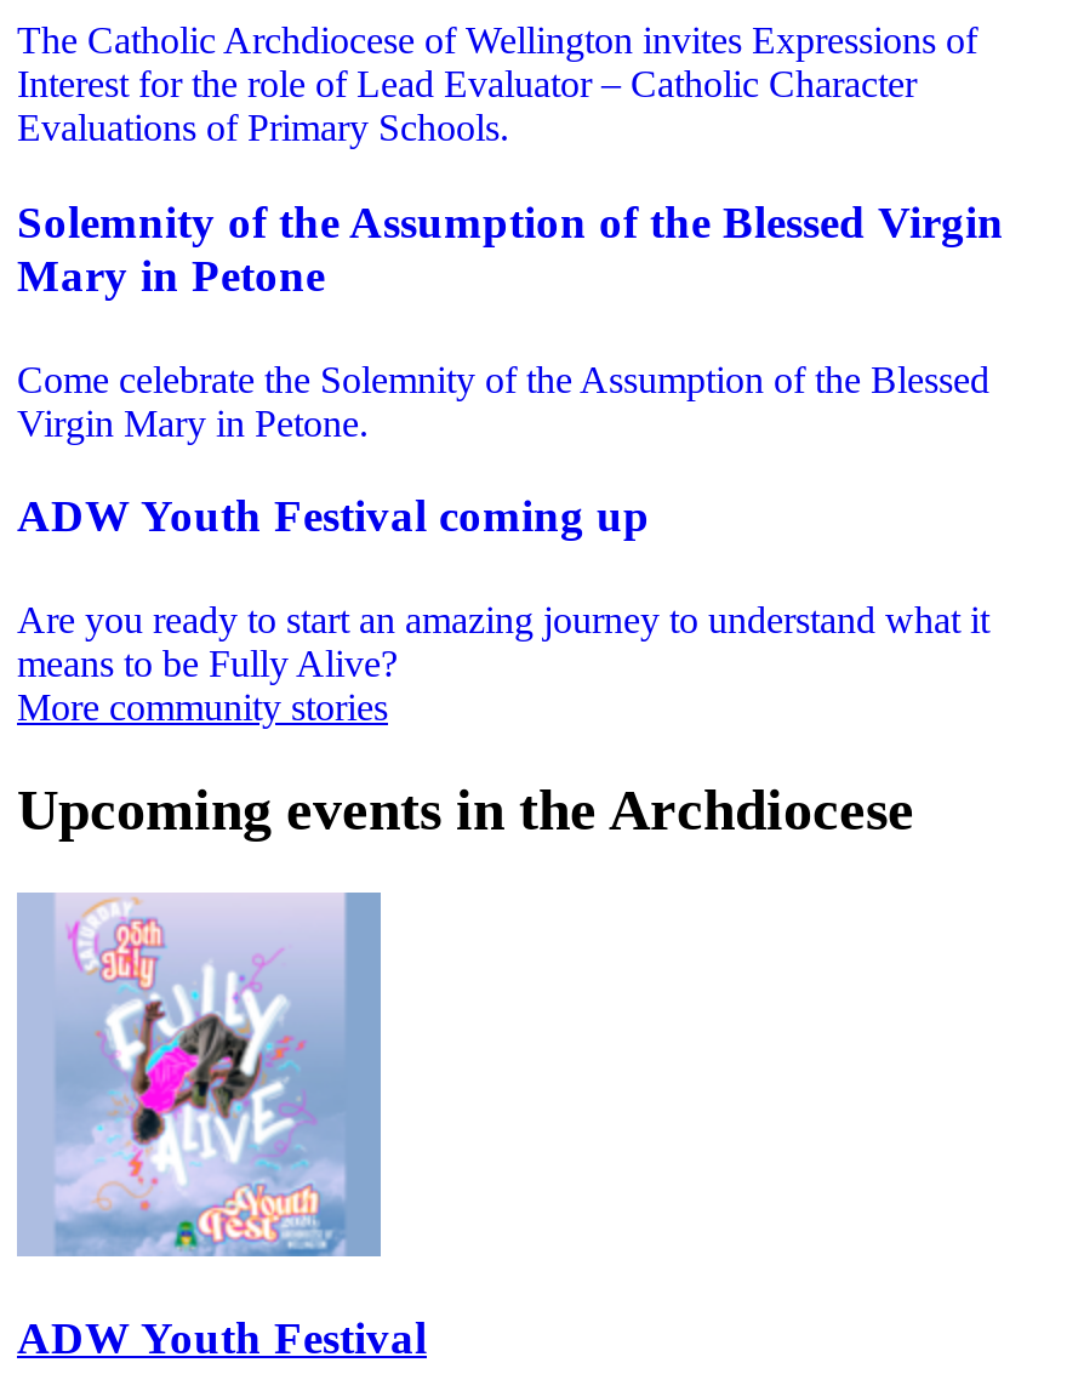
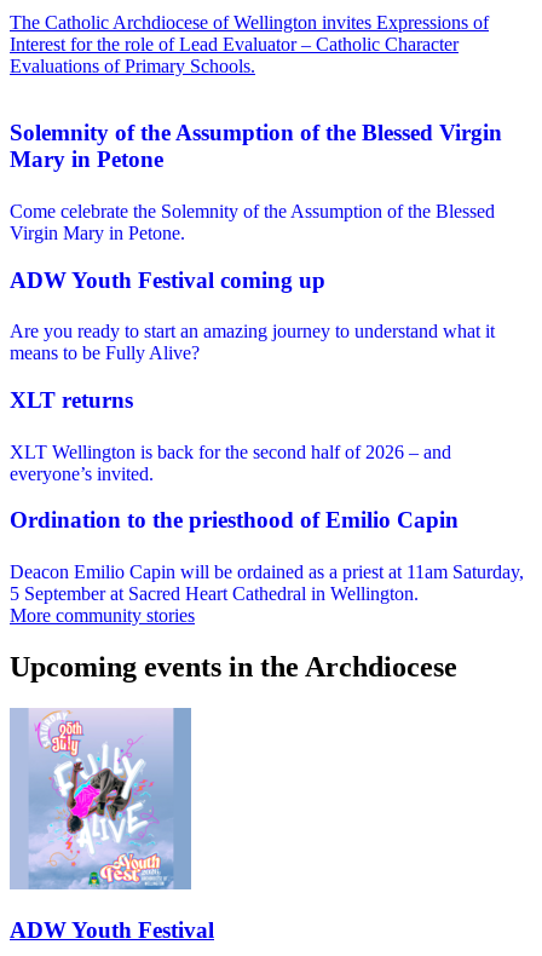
+ XLT returns
+ XLT Wellington is back for the second half of 2026 – and
+ everyone’s invited.
+ Ordination to the priesthood of Emilio Capin
+ Deacon Emilio Capin will be ordained as a priest at 11am Saturday,
+ 5 September at Sacred Heart Cathedral in Wellington.
